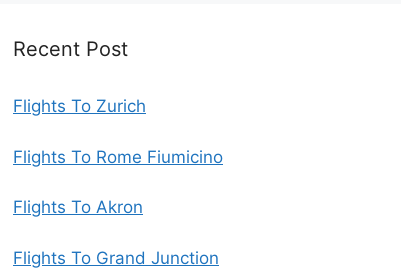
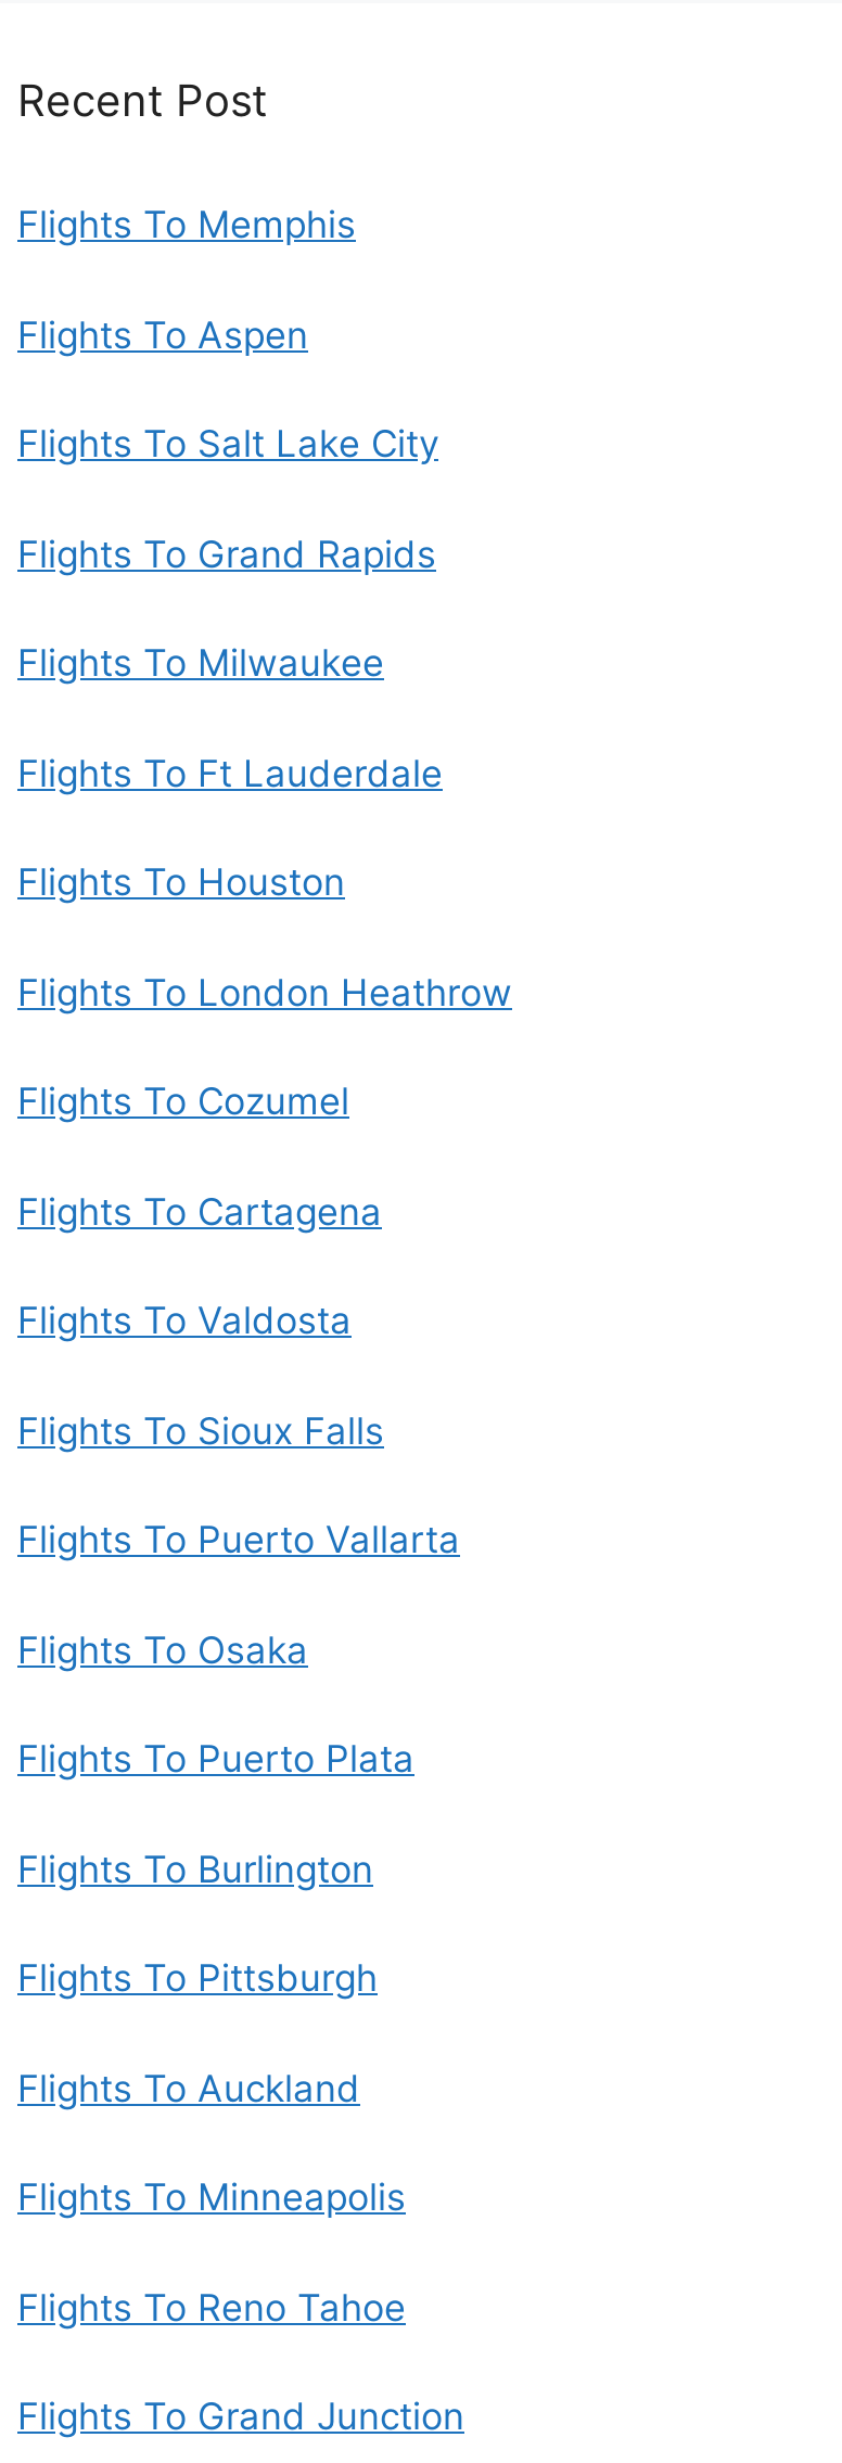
- Flights To Zurich
- Flights To Rome Fiumicino
- Flights To Akron
+ Flights To Memphis
+ Flights To Aspen
+ Flights To Salt Lake City
+ Flights To Grand Rapids
+ Flights To Milwaukee
+ Flights To Ft Lauderdale
+ Flights To Houston
+ Flights To London Heathrow
+ Flights To Cozumel
+ Flights To Cartagena
+ Flights To Valdosta
+ Flights To Sioux Falls
+ Flights To Puerto Vallarta
+ Flights To Osaka
+ Flights To Puerto Plata
+ Flights To Burlington
+ Flights To Pittsburgh
+ Flights To Auckland
+ Flights To Minneapolis
+ Flights To Reno Tahoe
